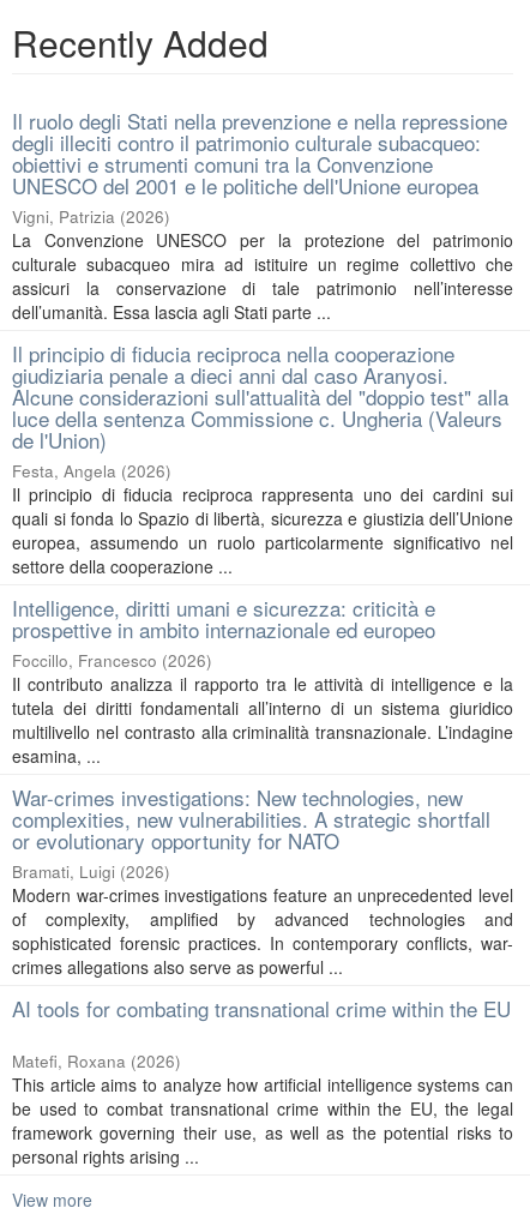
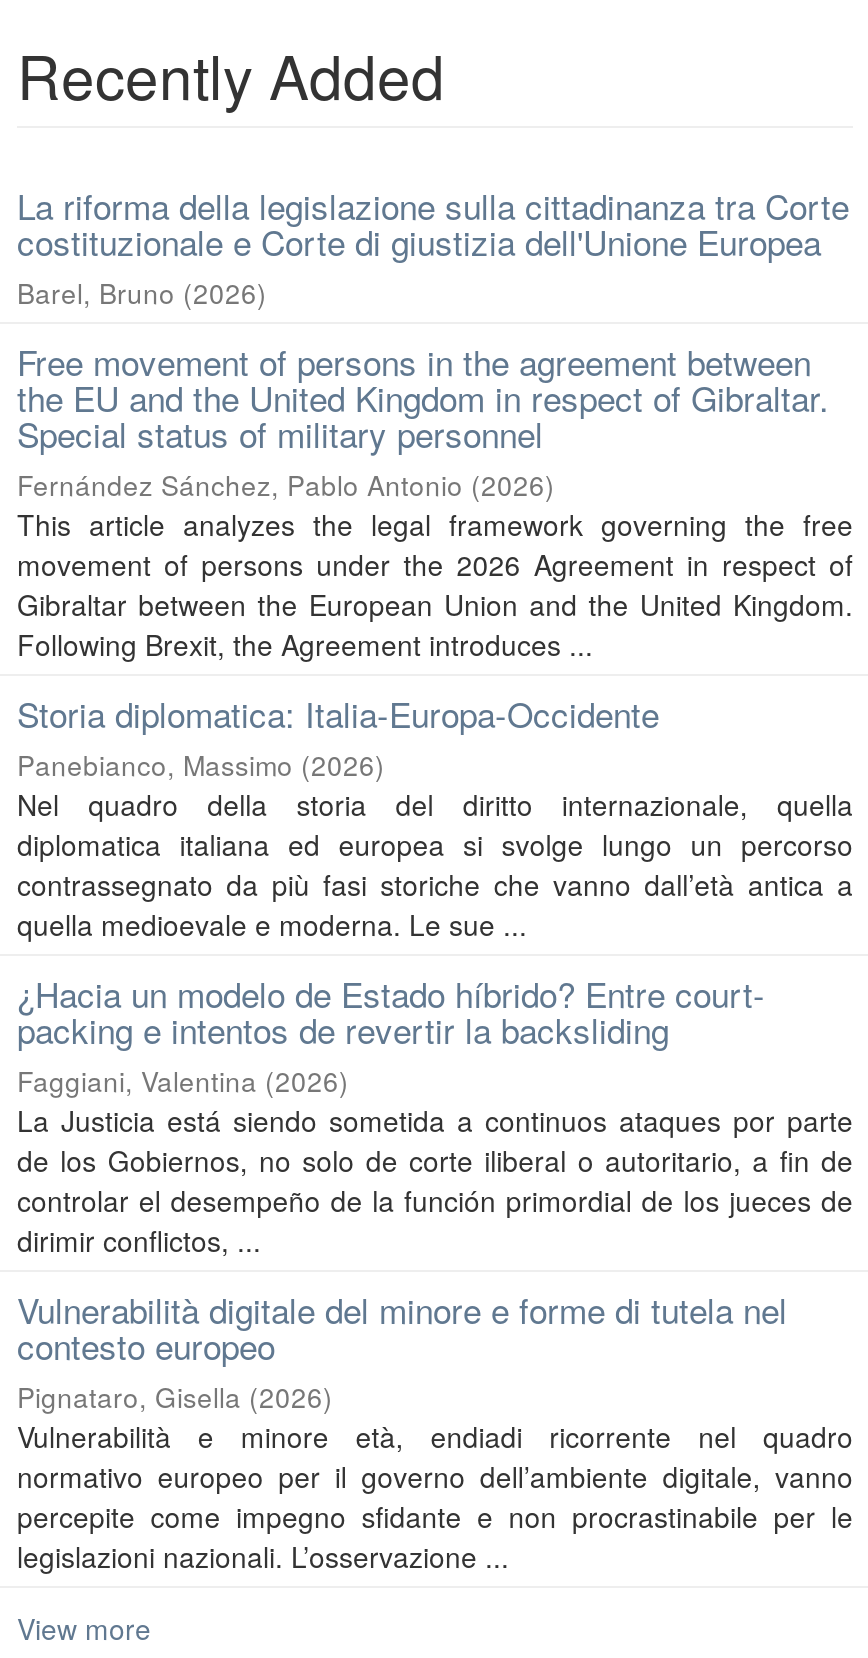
- Il ruolo degli Stati nella prevenzione e nella repressione
- degli illeciti contro il patrimonio culturale subacqueo:
- obiettivi e strumenti comuni tra la Convenzione
- UNESCO del 2001 e le politiche dell'Unione europea
- Vigni, Patrizia (2026)
- La Convenzione UNESCO per la protezione del patrimonio
- culturale subacqueo mira ad istituire un regime collettivo che
- assicuri la conservazione di tale patrimonio nell’interesse
- dell’umanità. Essa lascia agli Stati parte ...
- Il principio di fiducia reciproca nella cooperazione
- giudiziaria penale a dieci anni dal caso Aranyosi.
- Alcune considerazioni sull'attualità del "doppio test" alla
- luce della sentenza Commissione c. Ungheria (Valeurs
- de l'Union)
- Festa, Angela (2026)
- Il principio di fiducia reciproca rappresenta uno dei cardini sui
- quali si fonda lo Spazio di libertà, sicurezza e giustizia dell’Unione
- europea, assumendo un ruolo particolarmente significativo nel
- settore della cooperazione ...
- Intelligence, diritti umani e sicurezza: criticità e
- prospettive in ambito internazionale ed europeo
- Foccillo, Francesco (2026)
- Il contributo analizza il rapporto tra le attività di intelligence e la
- tutela dei diritti fondamentali all’interno di un sistema giuridico
- multilivello nel contrasto alla criminalità transnazionale. L’indagine
- esamina, ...
- War-crimes investigations: New technologies, new
- complexities, new vulnerabilities. A strategic shortfall
- or evolutionary opportunity for NATO
- Bramati, Luigi (2026)
- Modern war-crimes investigations feature an unprecedented level
- of complexity, amplified by advanced technologies and
- sophisticated forensic practices. In contemporary conflicts, war-
- crimes allegations also serve as powerful ...
- AI tools for combating transnational crime within the EU
- Matefi, Roxana (2026)
- This article aims to analyze how artificial intelligence systems can
- be used to combat transnational crime within the EU, the legal
- framework governing their use, as well as the potential risks to
- personal rights arising ...
+ La riforma della legislazione sulla cittadinanza tra Corte
+ costituzionale e Corte di giustizia dell'Unione Europea
+ Barel, Bruno (2026)
+ Free movement of persons in the agreement between
+ the EU and the United Kingdom in respect of Gibraltar.
+ Special status of military personnel
+ Fernández Sánchez, Pablo Antonio (2026)
+ This article analyzes the legal framework governing the free
+ movement of persons under the 2026 Agreement in respect of
+ Gibraltar between the European Union and the United Kingdom.
+ Following Brexit, the Agreement introduces ...
+ Storia diplomatica: Italia-Europa-Occidente
+ Panebianco, Massimo (2026)
+ Nel quadro della storia del diritto internazionale, quella
+ diplomatica italiana ed europea si svolge lungo un percorso
+ contrassegnato da più fasi storiche che vanno dall’età antica a
+ quella medioevale e moderna. Le sue ...
+ ¿Hacia un modelo de Estado híbrido? Entre court-
+ packing e intentos de revertir la backsliding
+ Faggiani, Valentina (2026)
+ La Justicia está siendo sometida a continuos ataques por parte
+ de los Gobiernos, no solo de corte iliberal o autoritario, a fin de
+ controlar el desempeño de la función primordial de los jueces de
+ dirimir conflictos, ...
+ Vulnerabilità digitale del minore e forme di tutela nel
+ contesto europeo
+ Pignataro, Gisella (2026)
+ Vulnerabilità e minore età, endiadi ricorrente nel quadro
+ normativo europeo per il governo dell’ambiente digitale, vanno
+ percepite come impegno sfidante e non procrastinabile per le
+ legislazioni nazionali. L’osservazione ...
